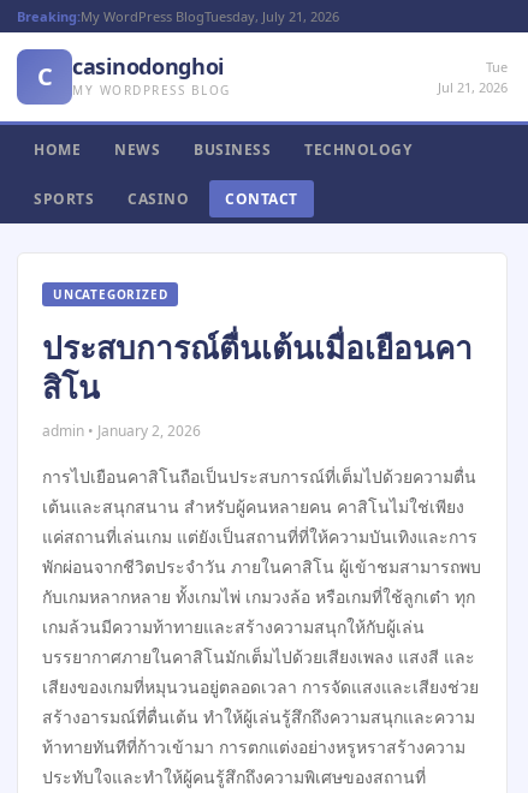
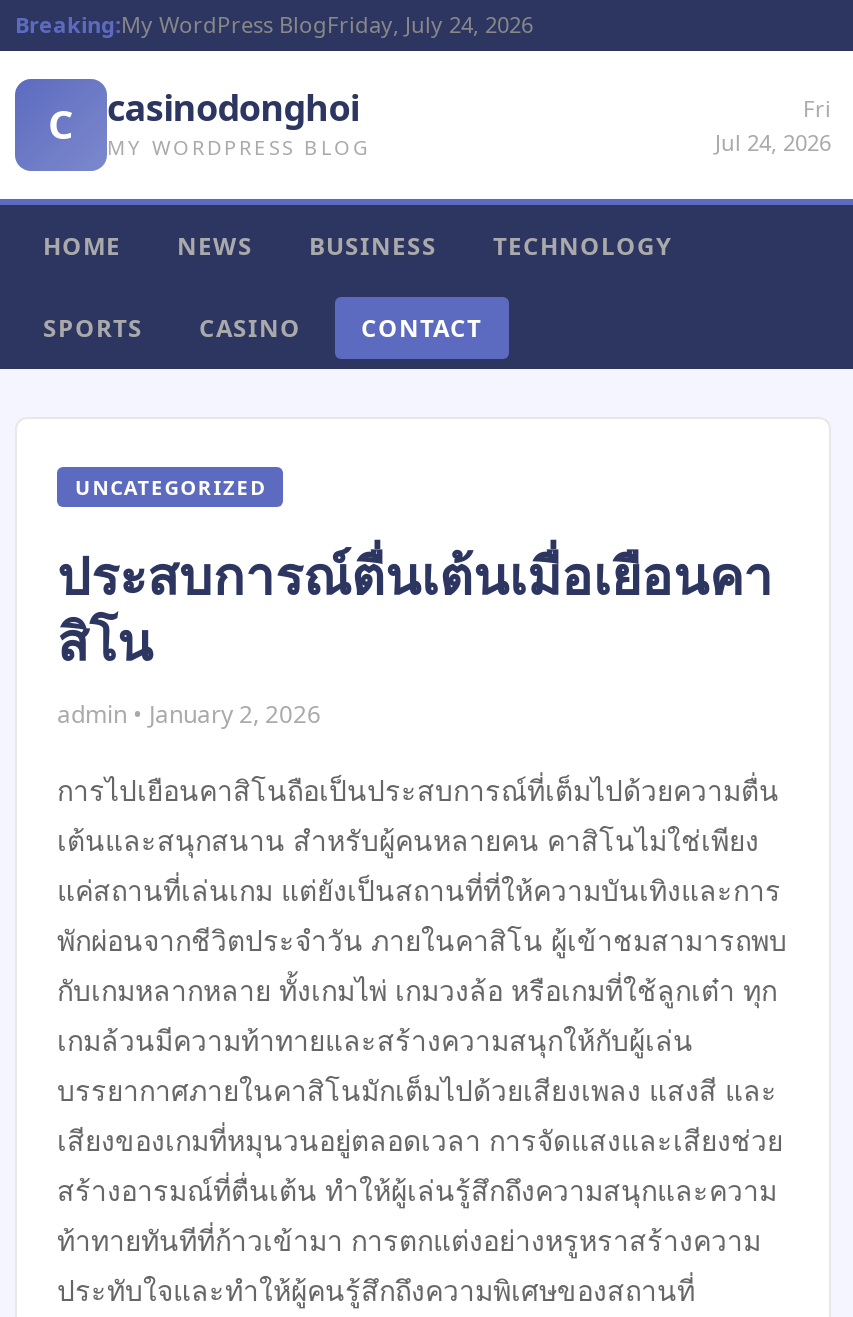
- Breaking:My WordPress BlogTuesday, July 21, 2026
+ Breaking:My WordPress BlogFriday, July 24, 2026

- Tue
- Jul 21, 2026
+ Fri
+ Jul 24, 2026
